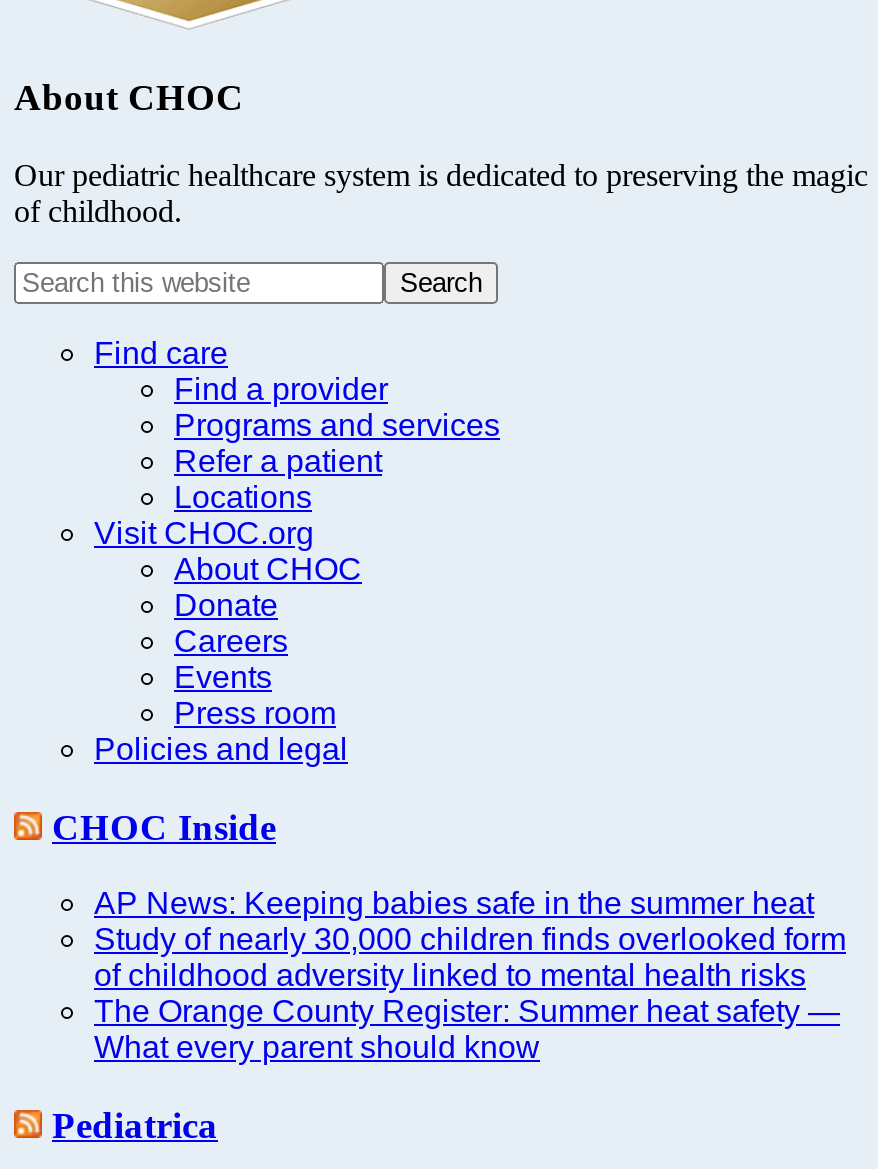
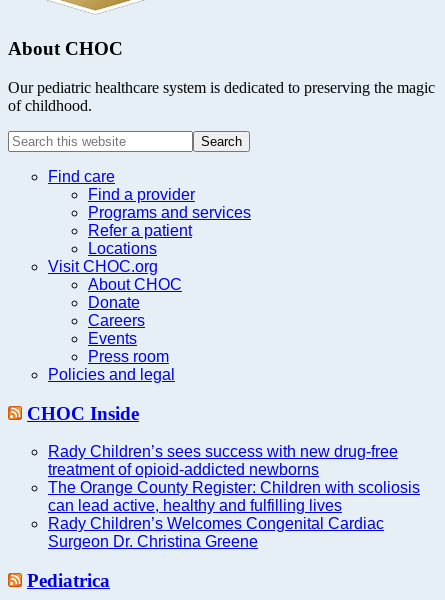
- AP News: Keeping babies safe in the summer heat
- Study of nearly 30,000 children finds overlooked form
- of childhood adversity linked to mental health risks
- The Orange County Register: Summer heat safety —
- What every parent should know
+ Rady Children’s sees success with new drug-free
+ treatment of opioid-addicted newborns
+ The Orange County Register: Children with scoliosis
+ can lead active, healthy and fulfilling lives
+ Rady Children’s Welcomes Congenital Cardiac
+ Surgeon Dr. Christina Greene
